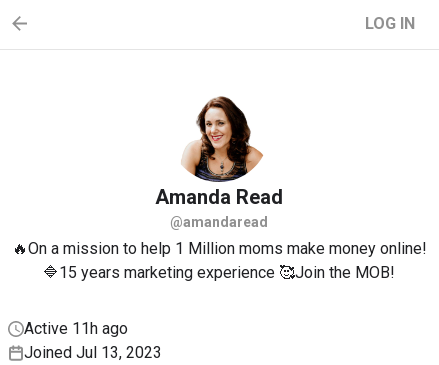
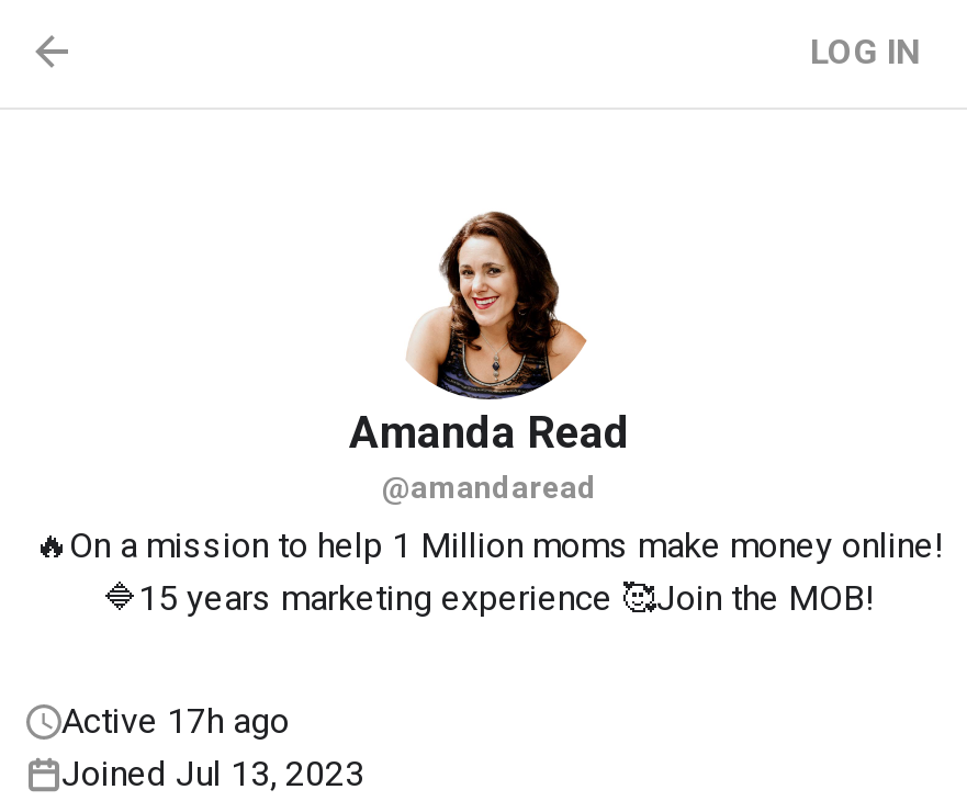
- Active 11h ago
+ Active 17h ago
